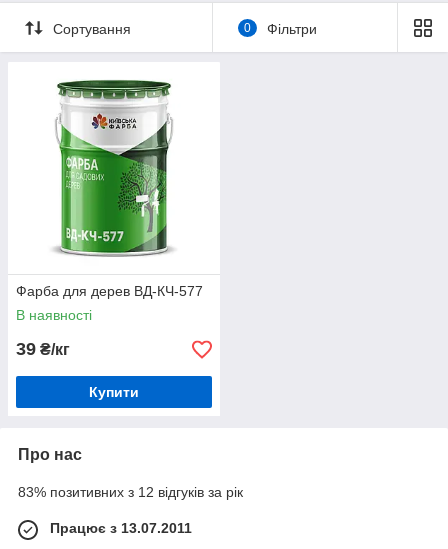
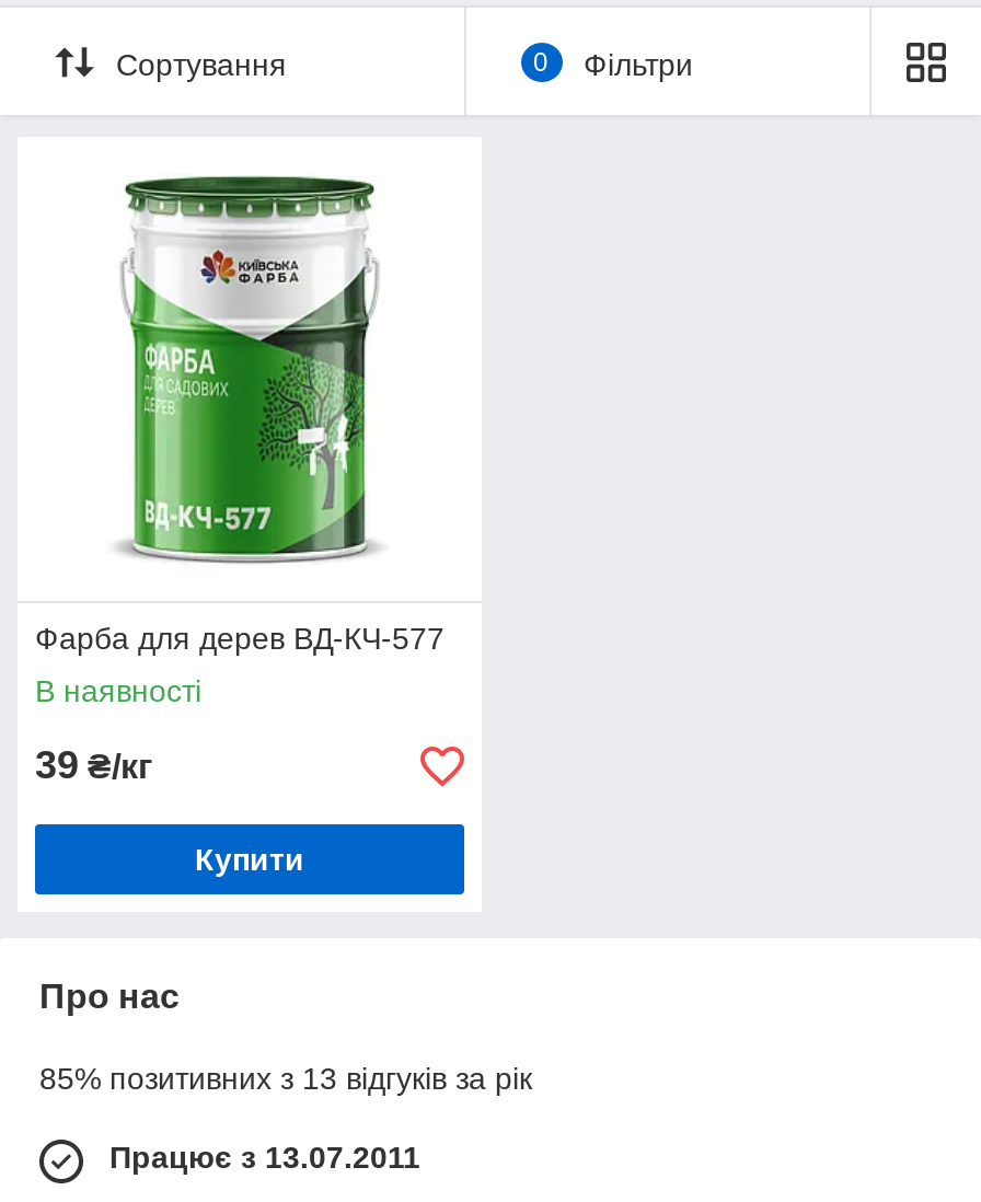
- 83% позитивних з 12 відгуків за рік
+ 85% позитивних з 13 відгуків за рік
